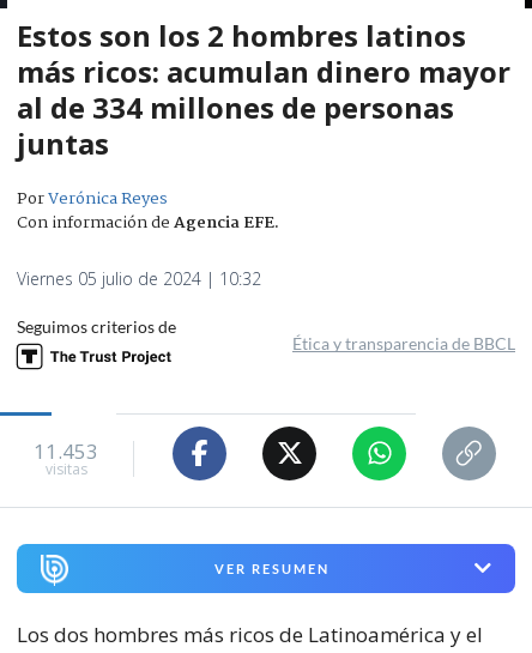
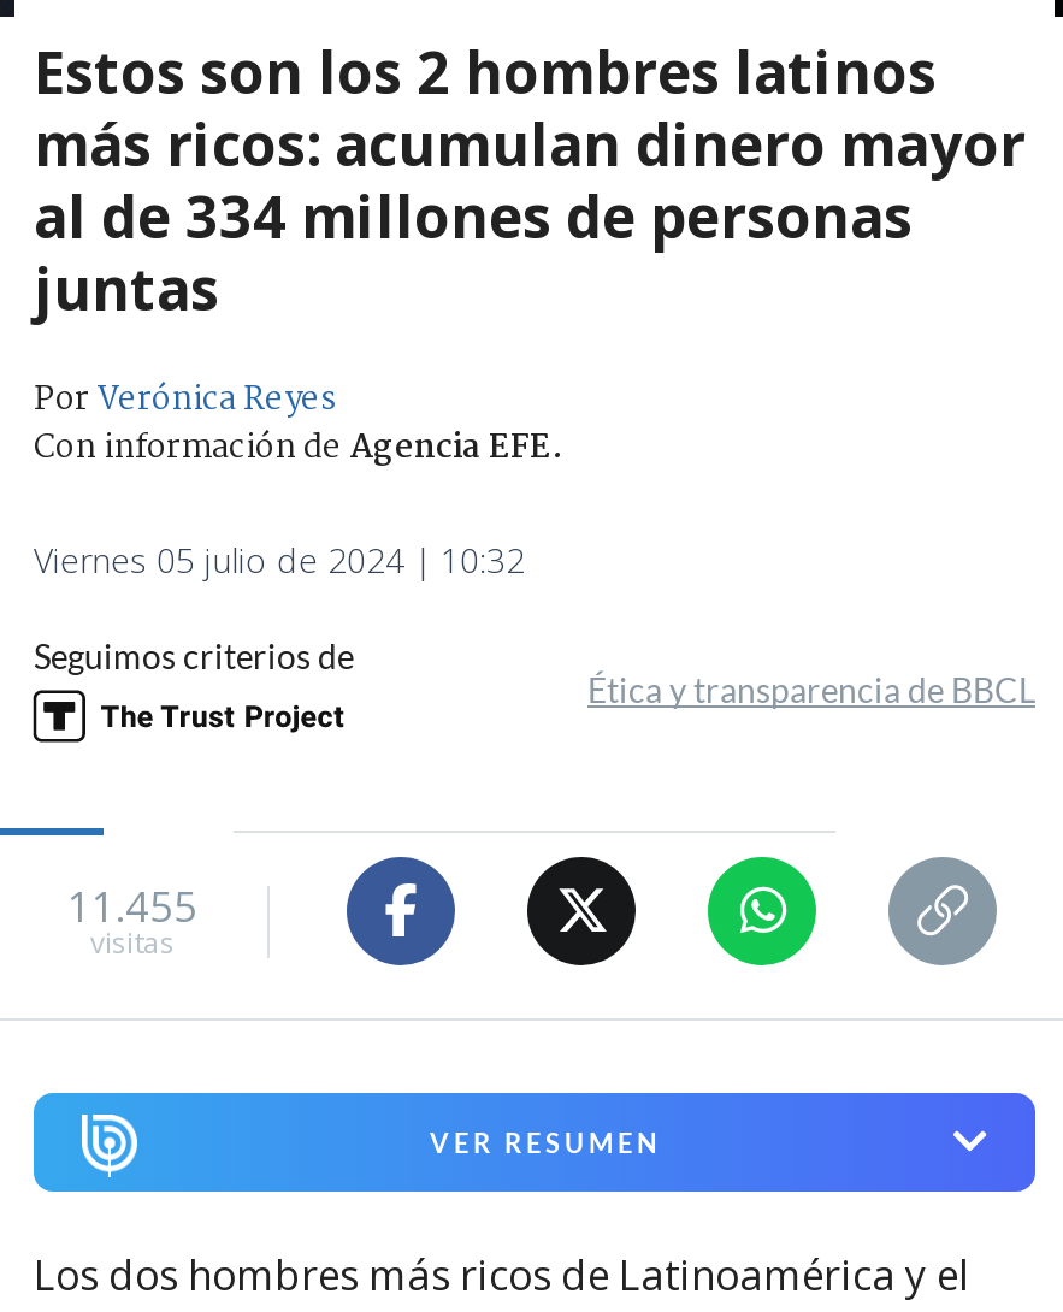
- 11.453
+ 11.455
